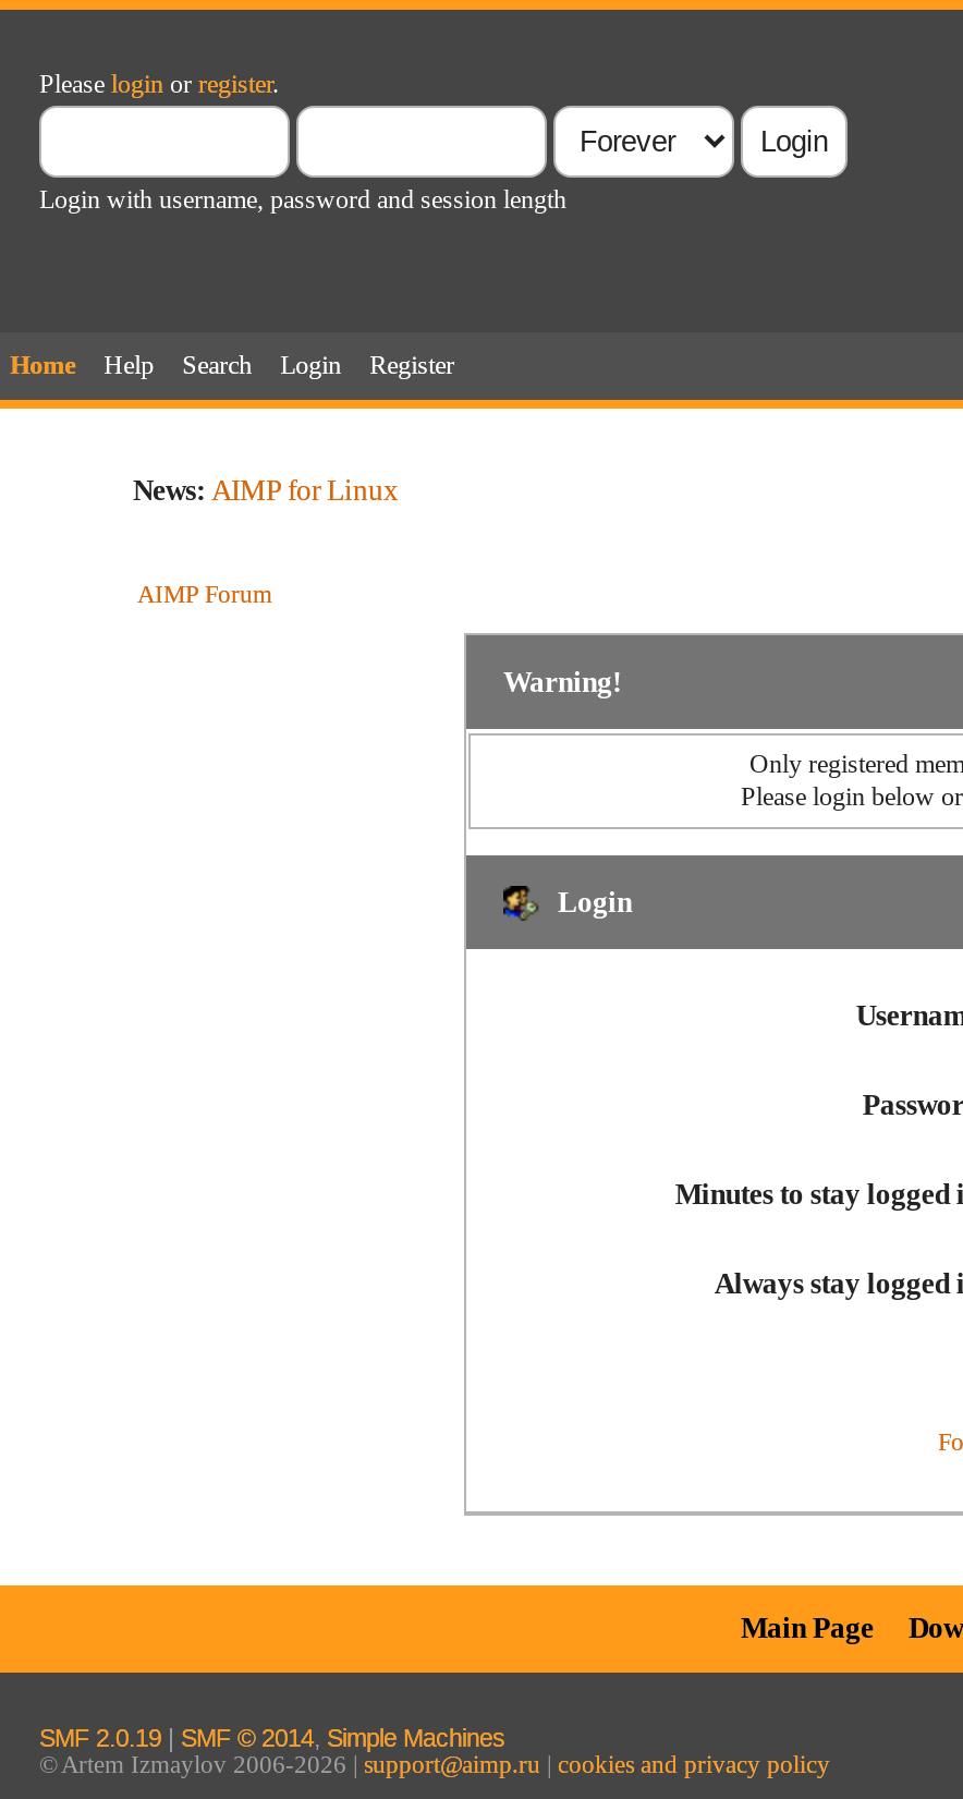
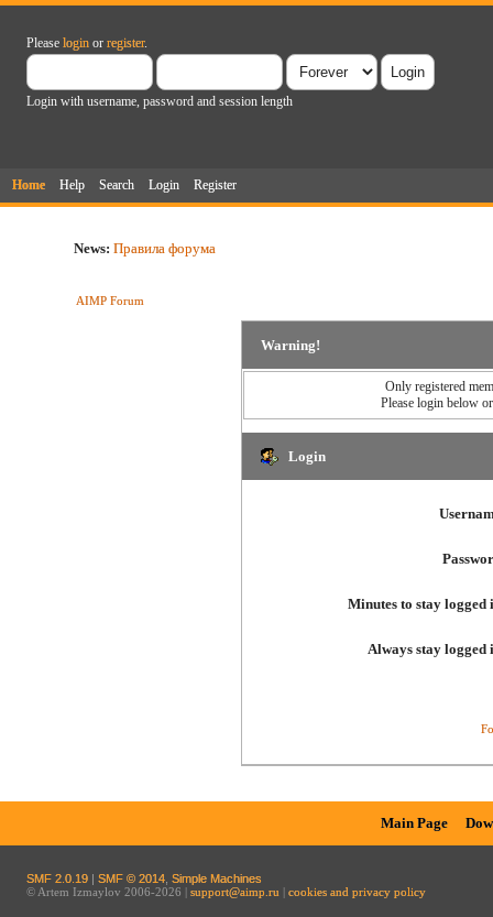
- News: AIMP for Linux
+ News: Правила форума
